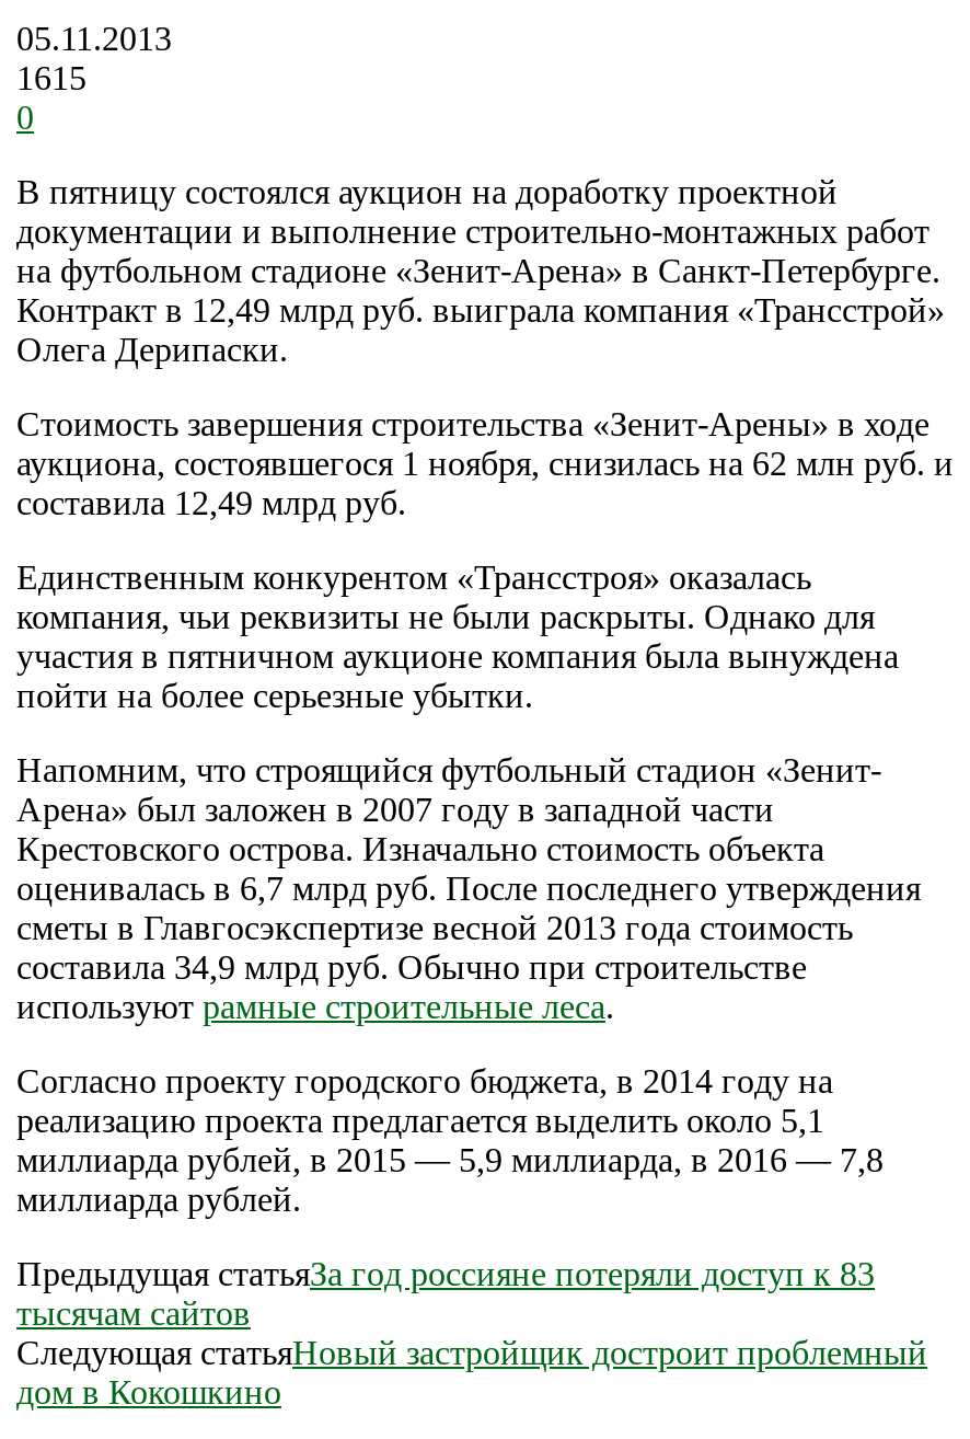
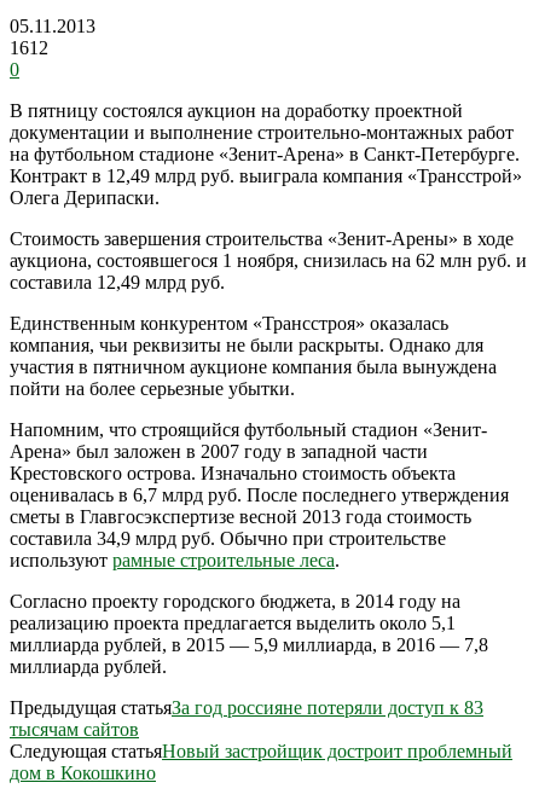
- 1615
+ 1612
